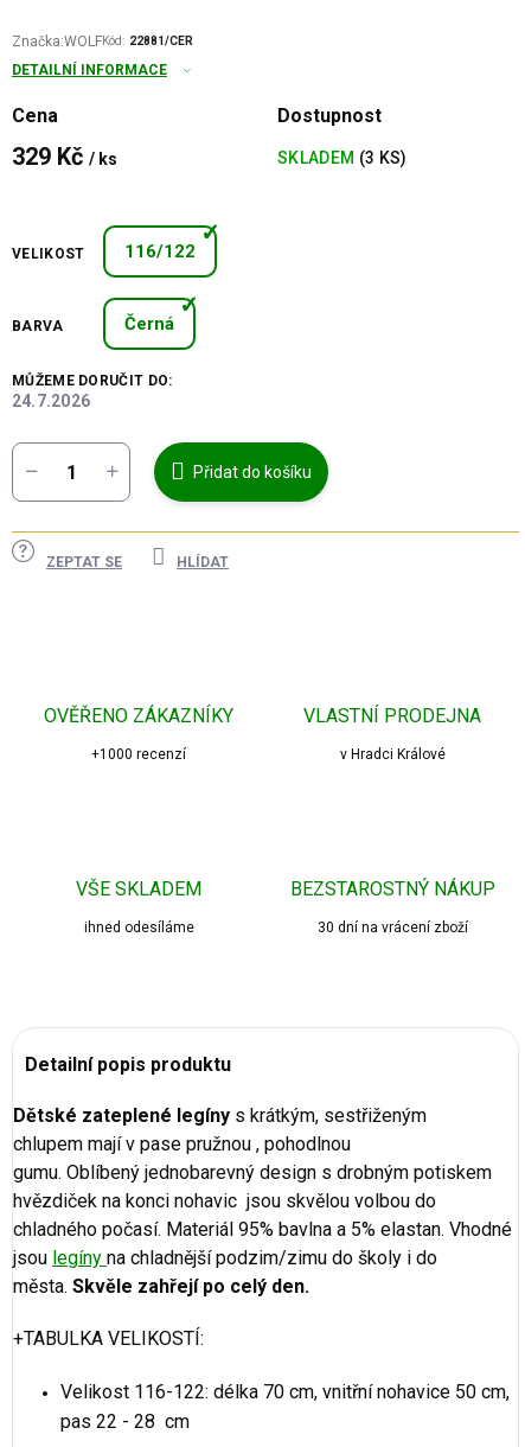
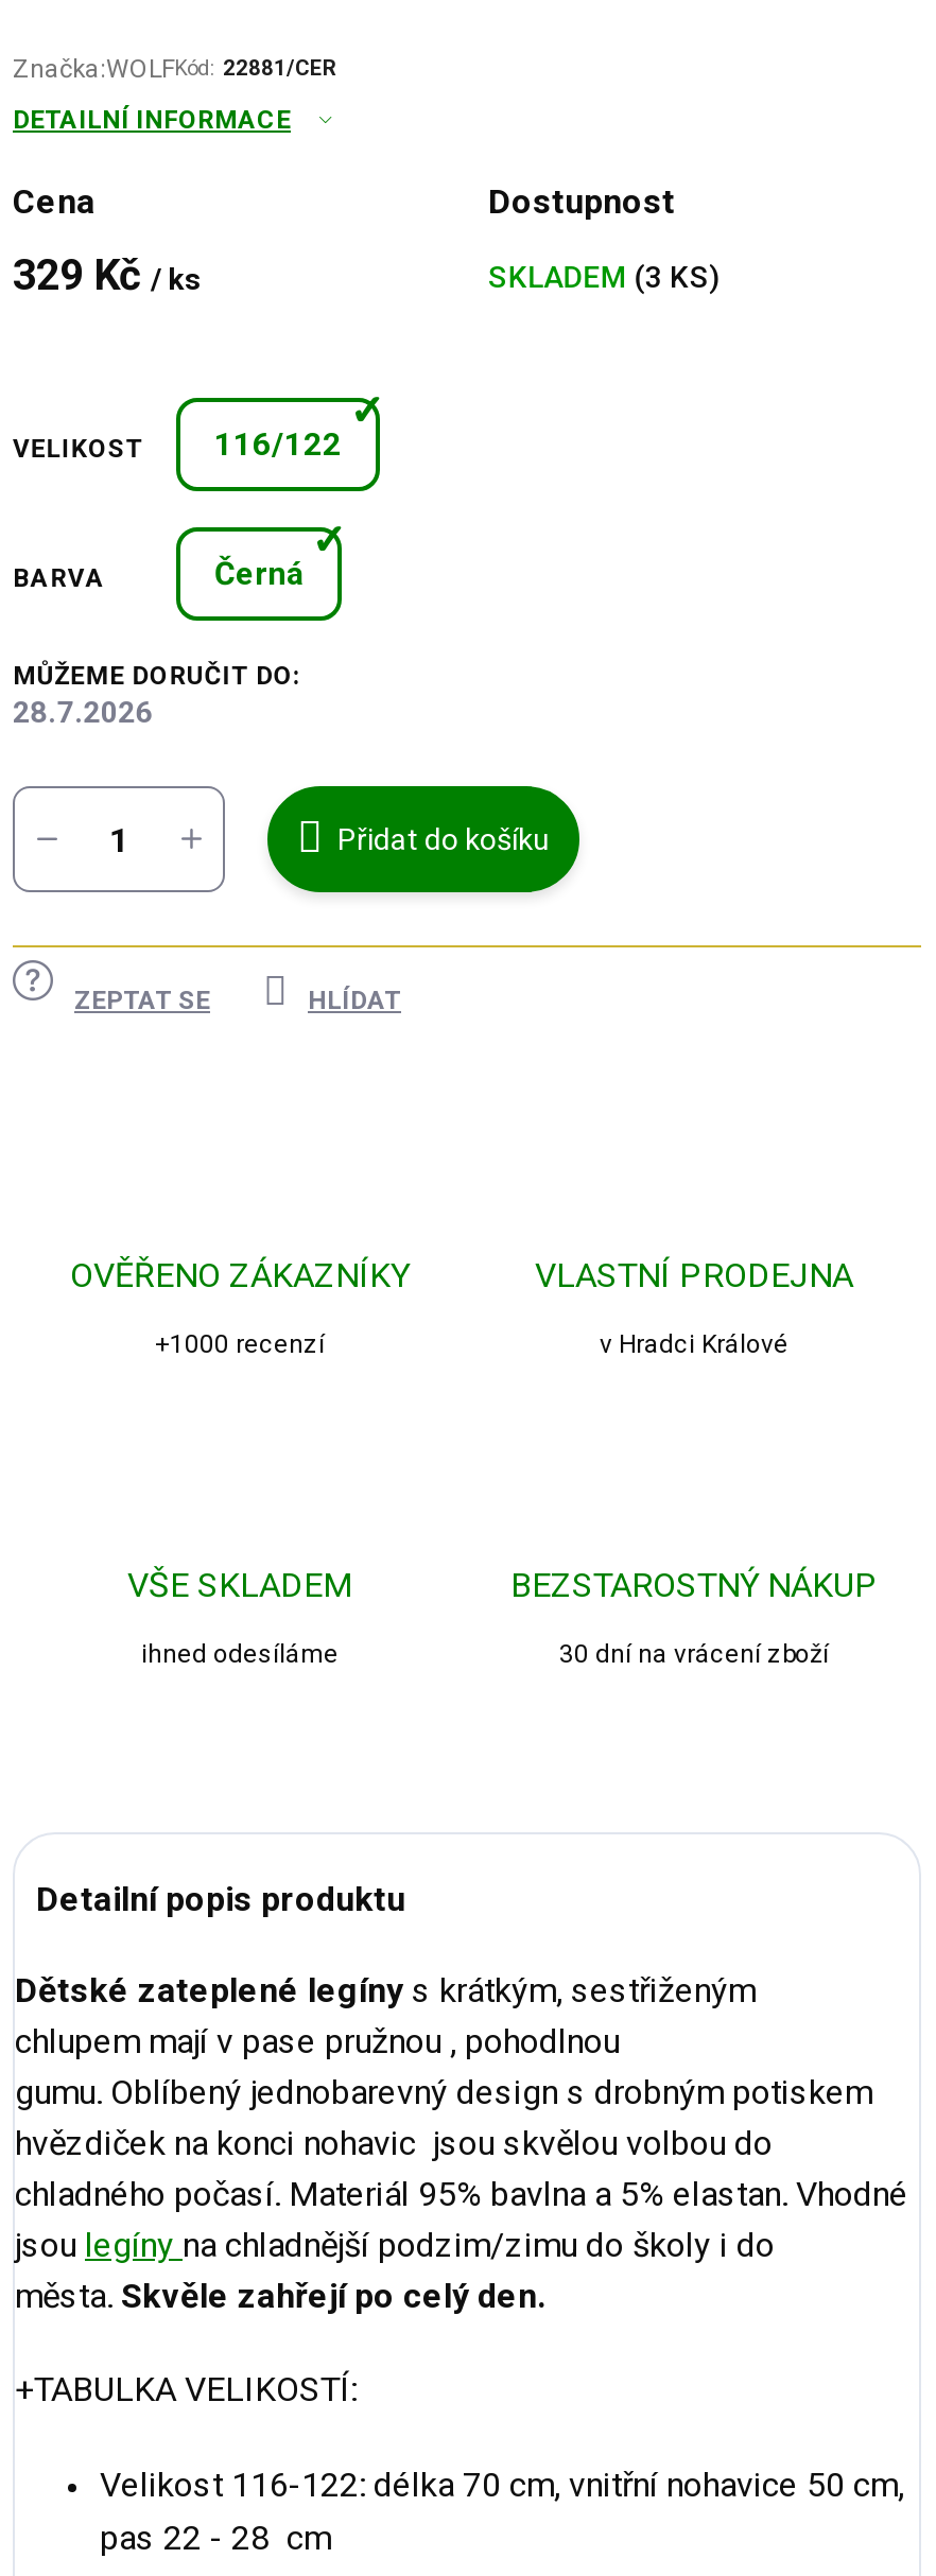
- 24.7.2026
+ 28.7.2026
